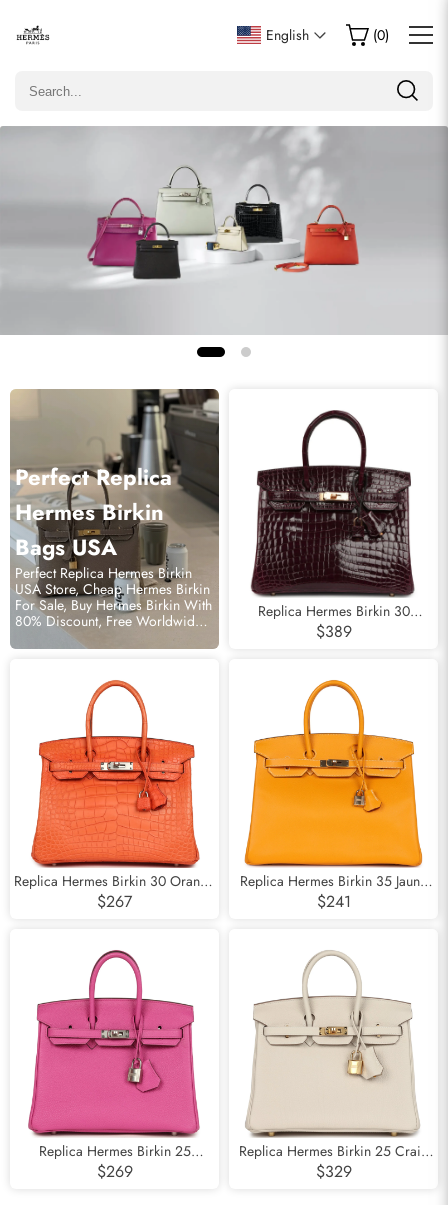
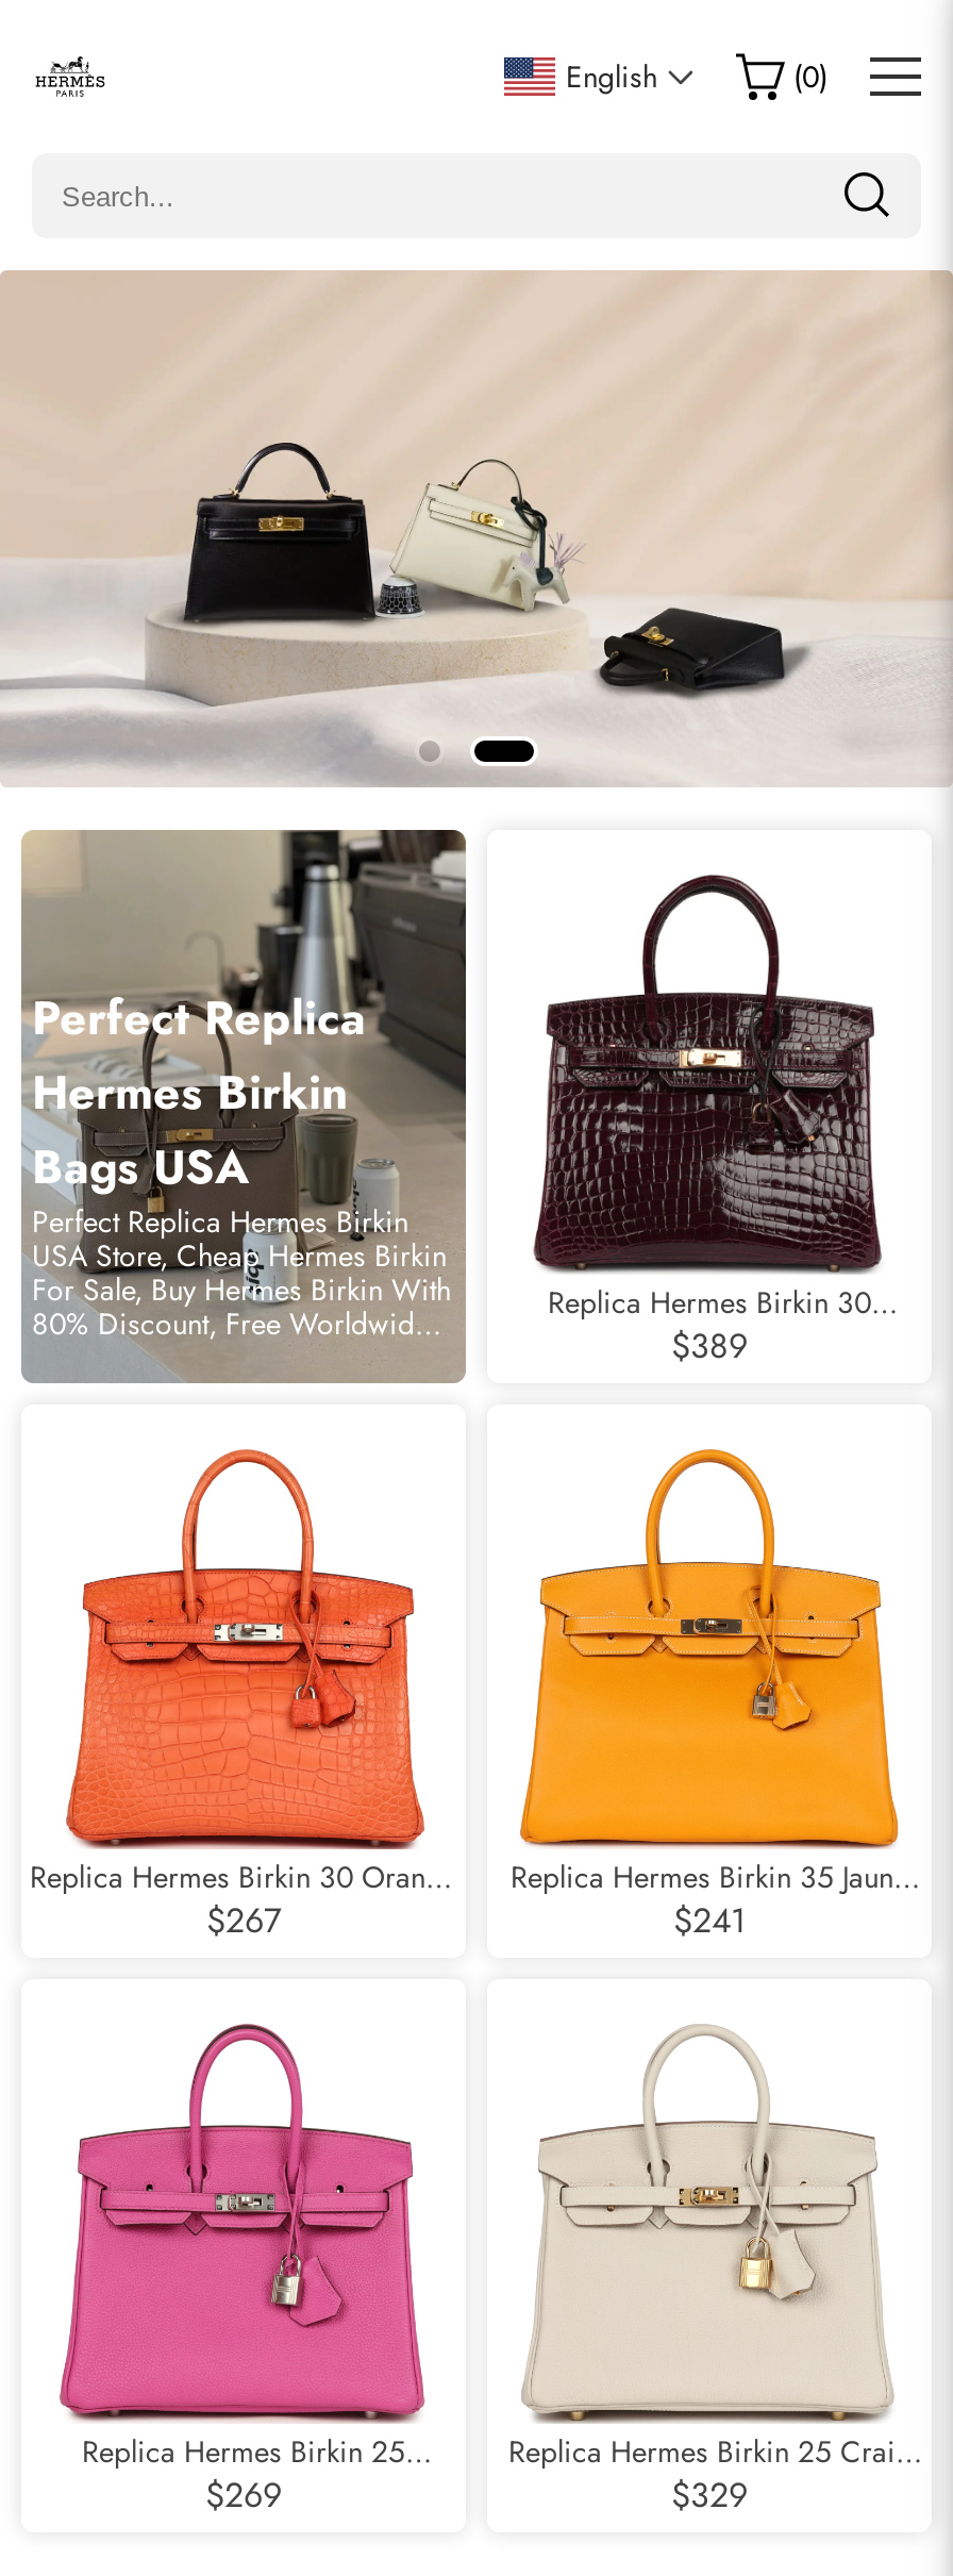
- [image]
+ [image]
